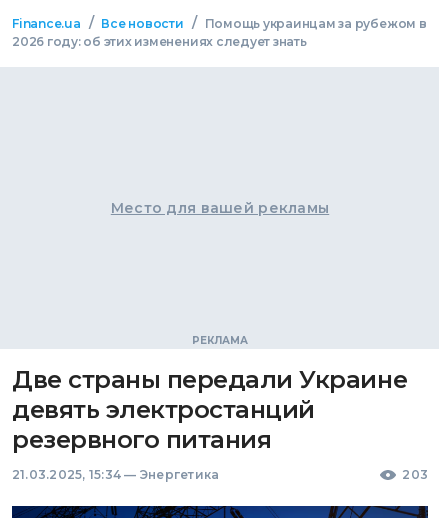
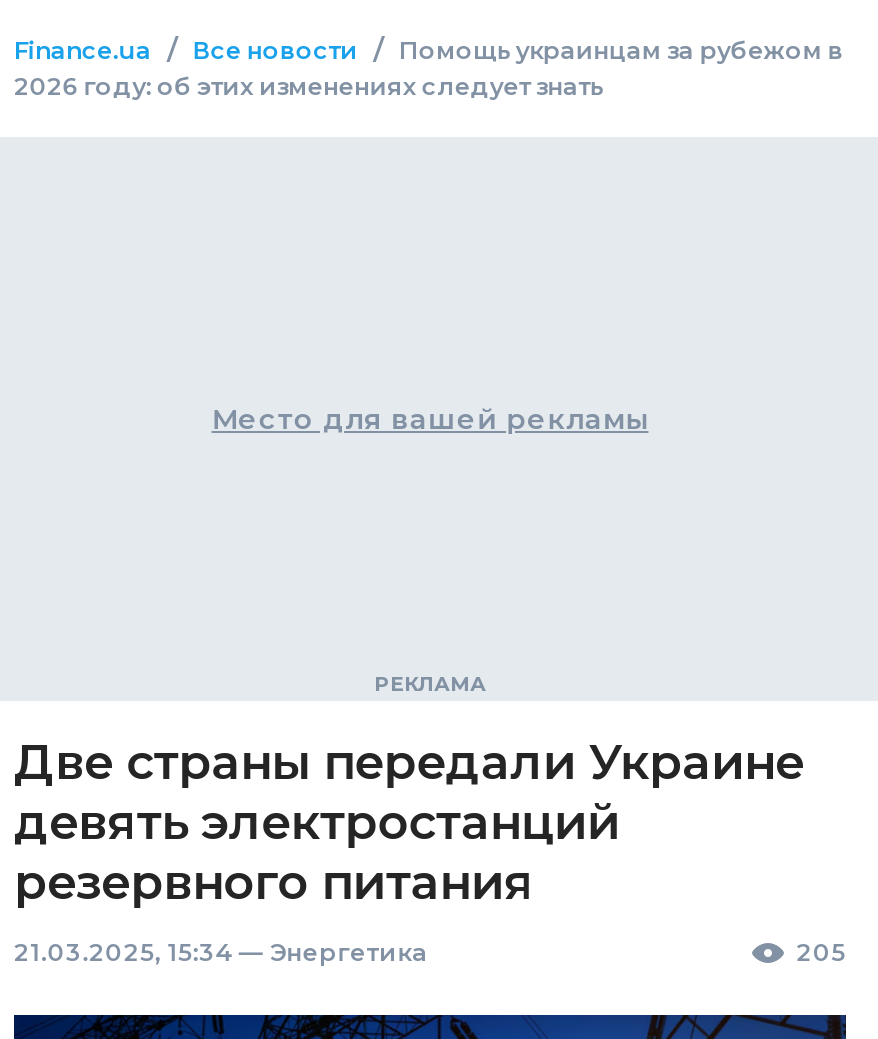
- 203
+ 205
